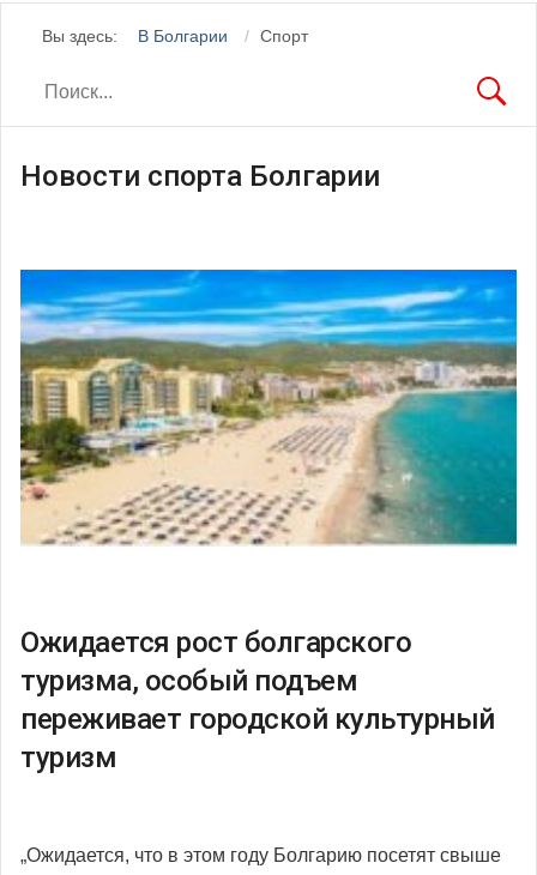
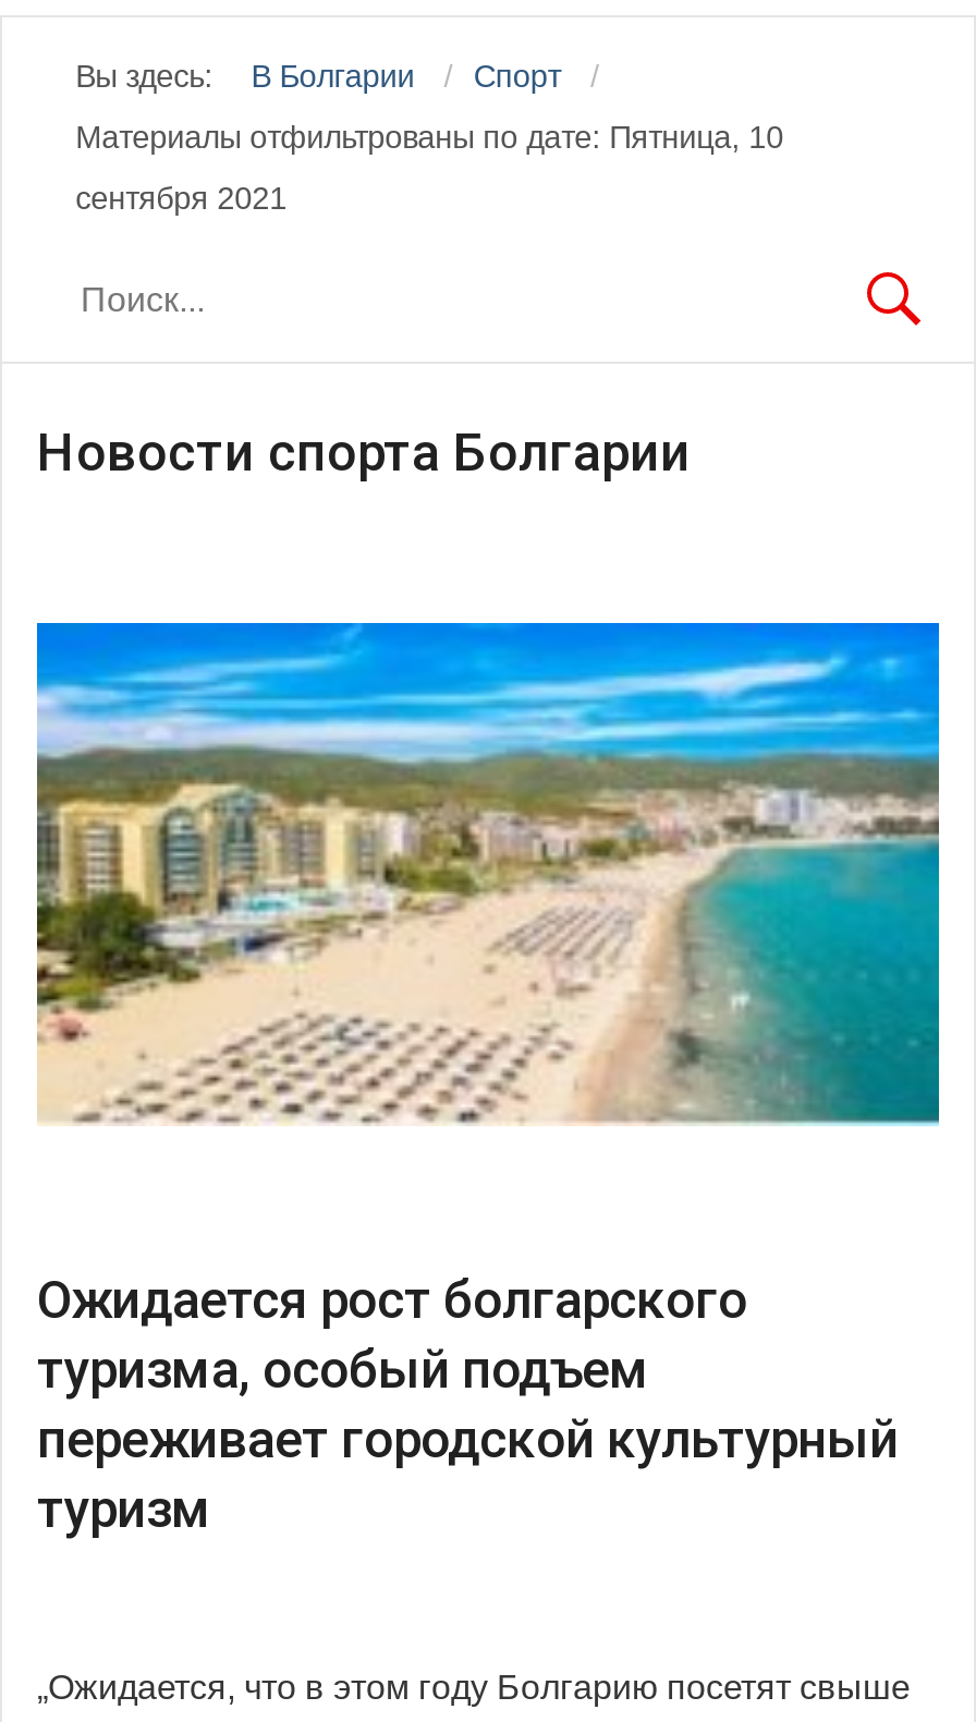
+ Материалы отфильтрованы по дате: Пятница, 10
+ сентября 2021
